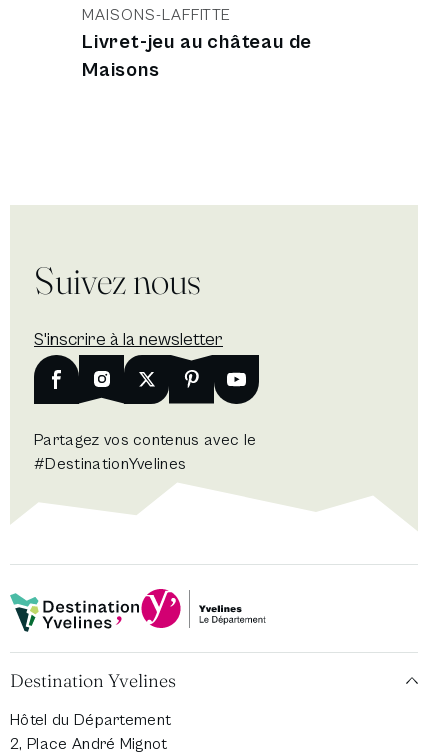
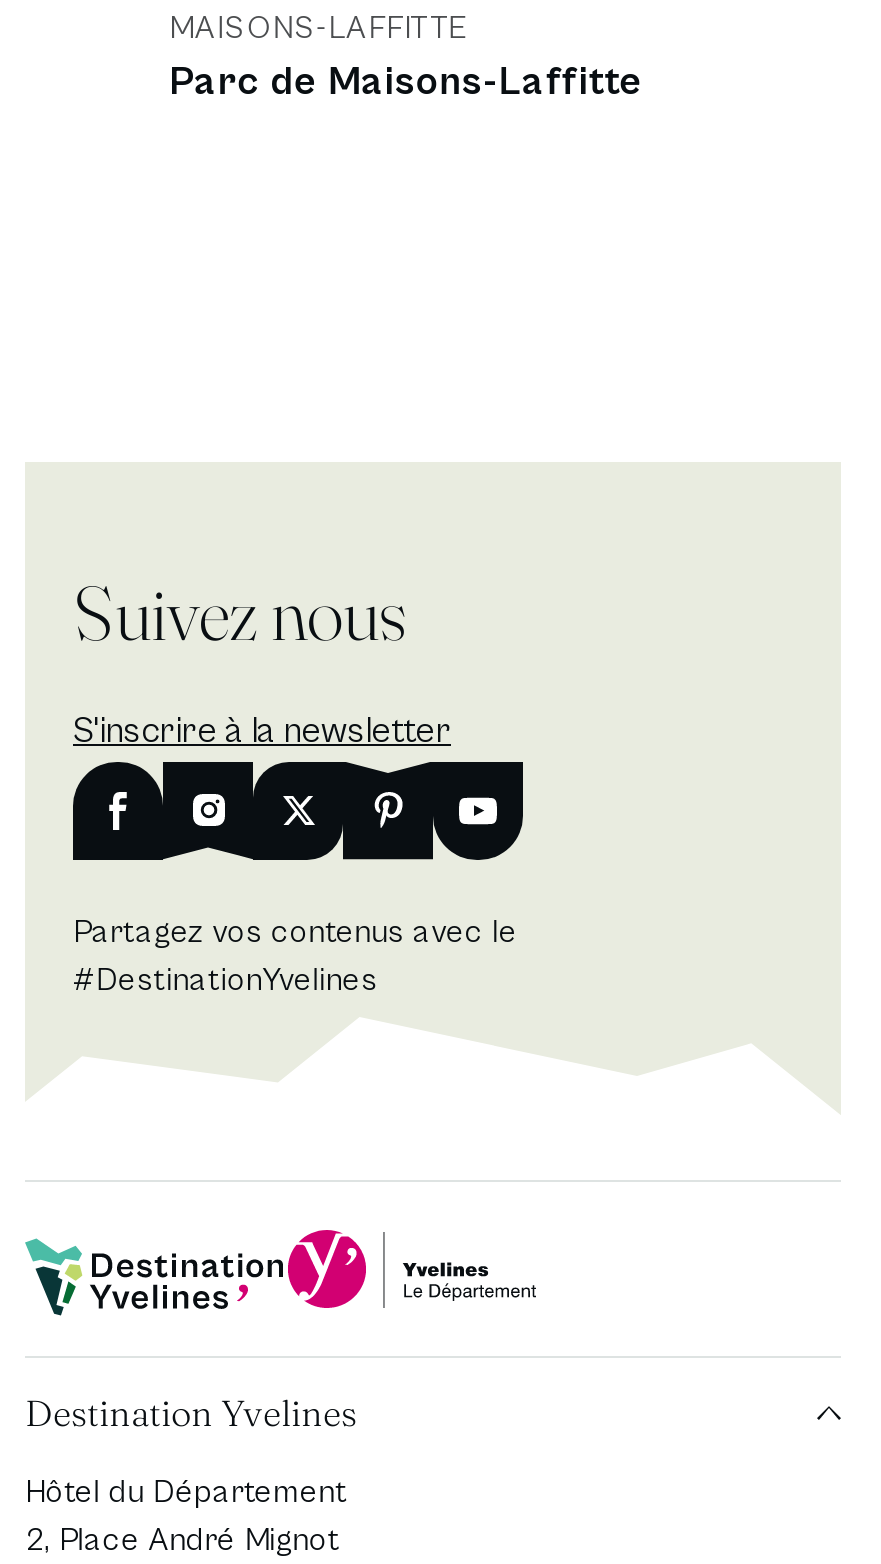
- Livret-jeu au château de
- Maisons
+ Parc de Maisons-Laffitte
